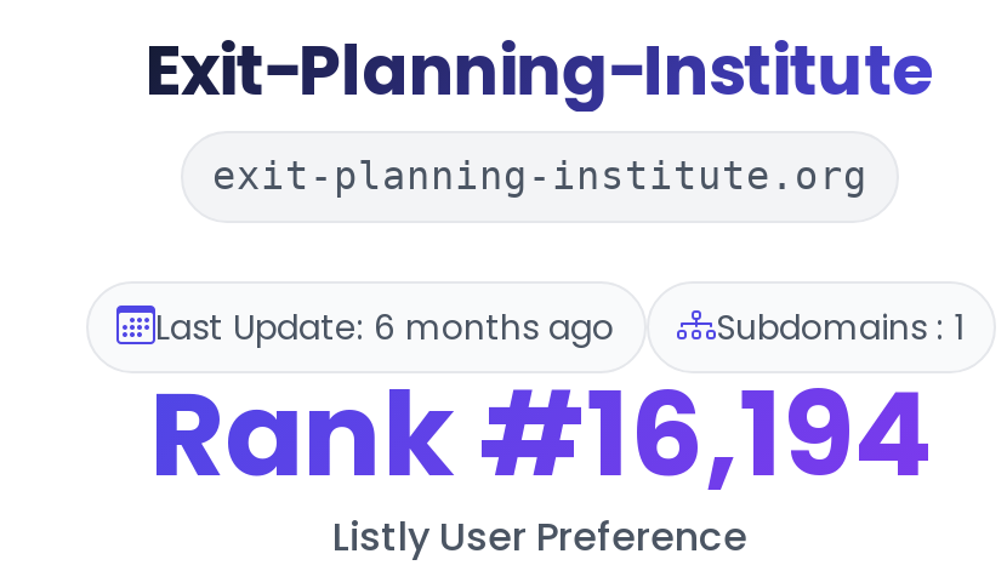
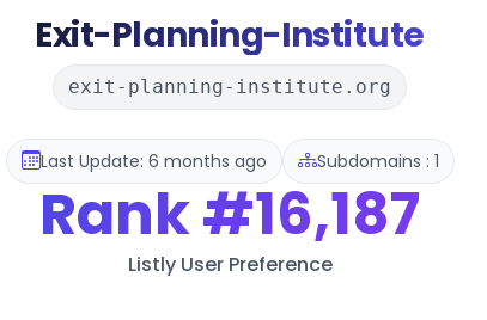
- Rank #16,194
+ Rank #16,187
